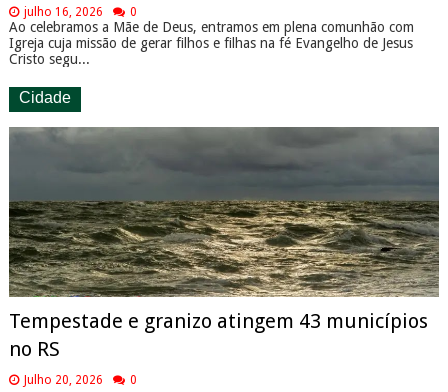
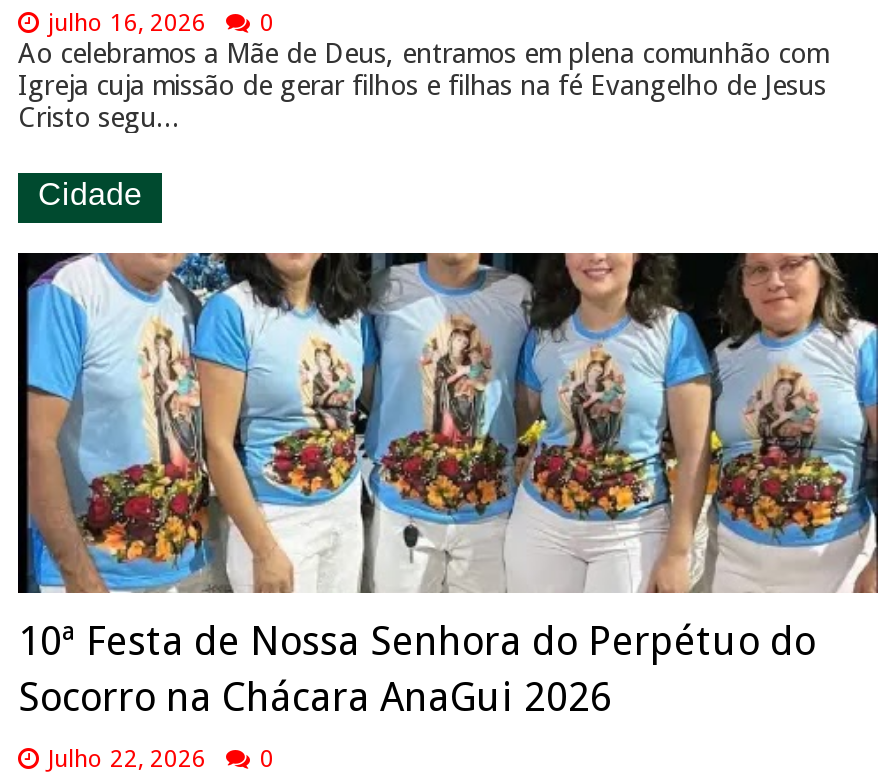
- [image]
- Tempestade e granizo atingem 43 municípios
- no RS
+ [image]
+ 10ª Festa de Nossa Senhora do Perpétuo do
+ Socorro na Chácara AnaGui 2026

- Julho 20, 2026 0
+ Julho 22, 2026 0
